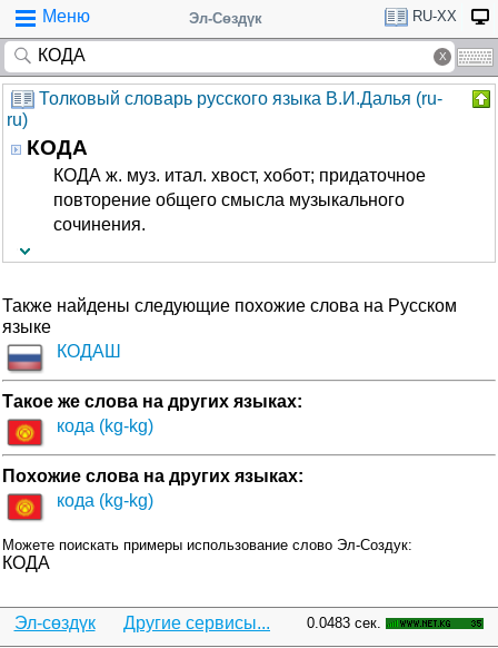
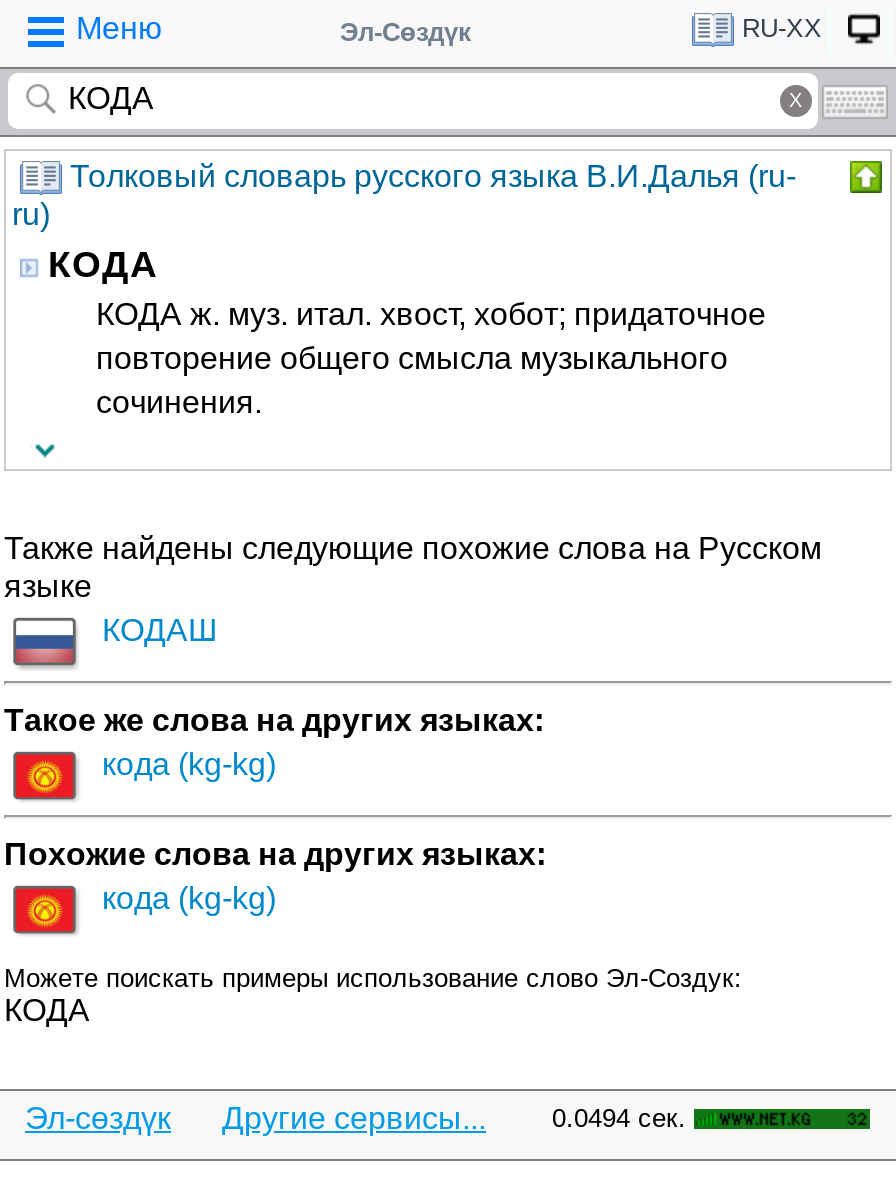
- 0.0483 сек.
+ 0.0494 сек.
